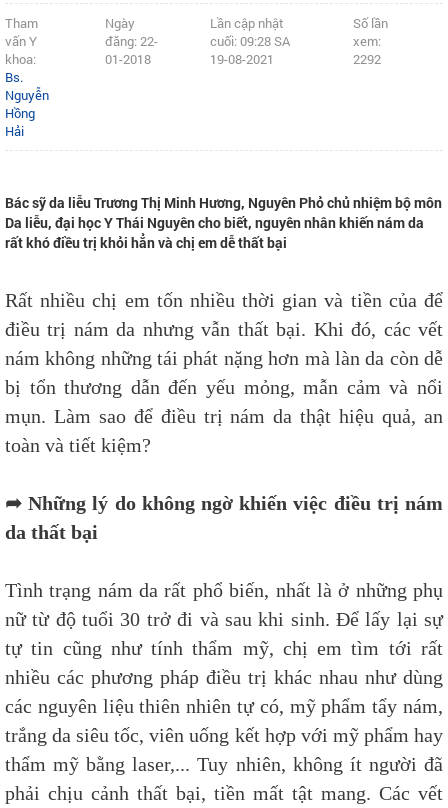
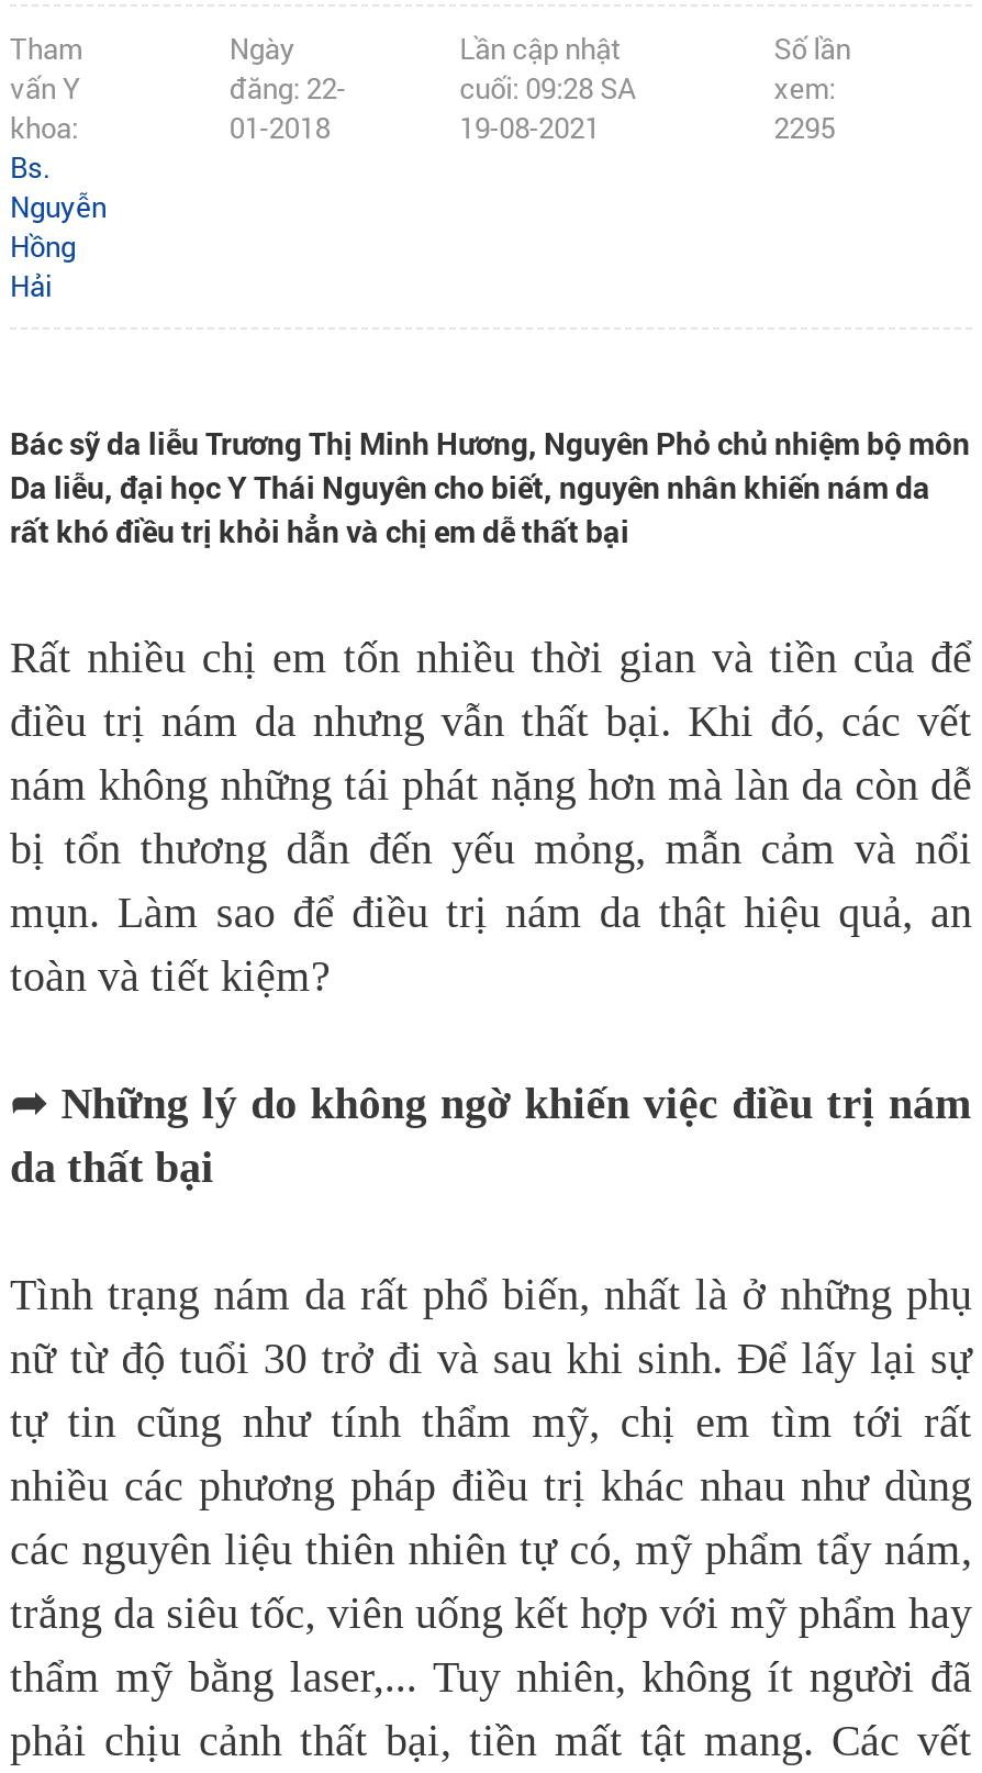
- 2292
+ 2295
